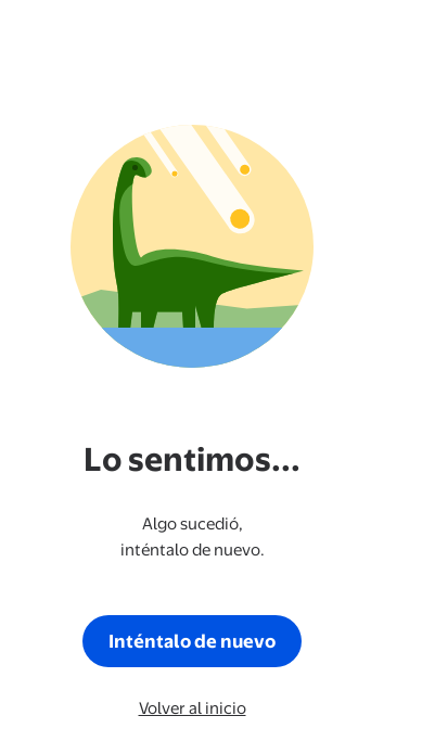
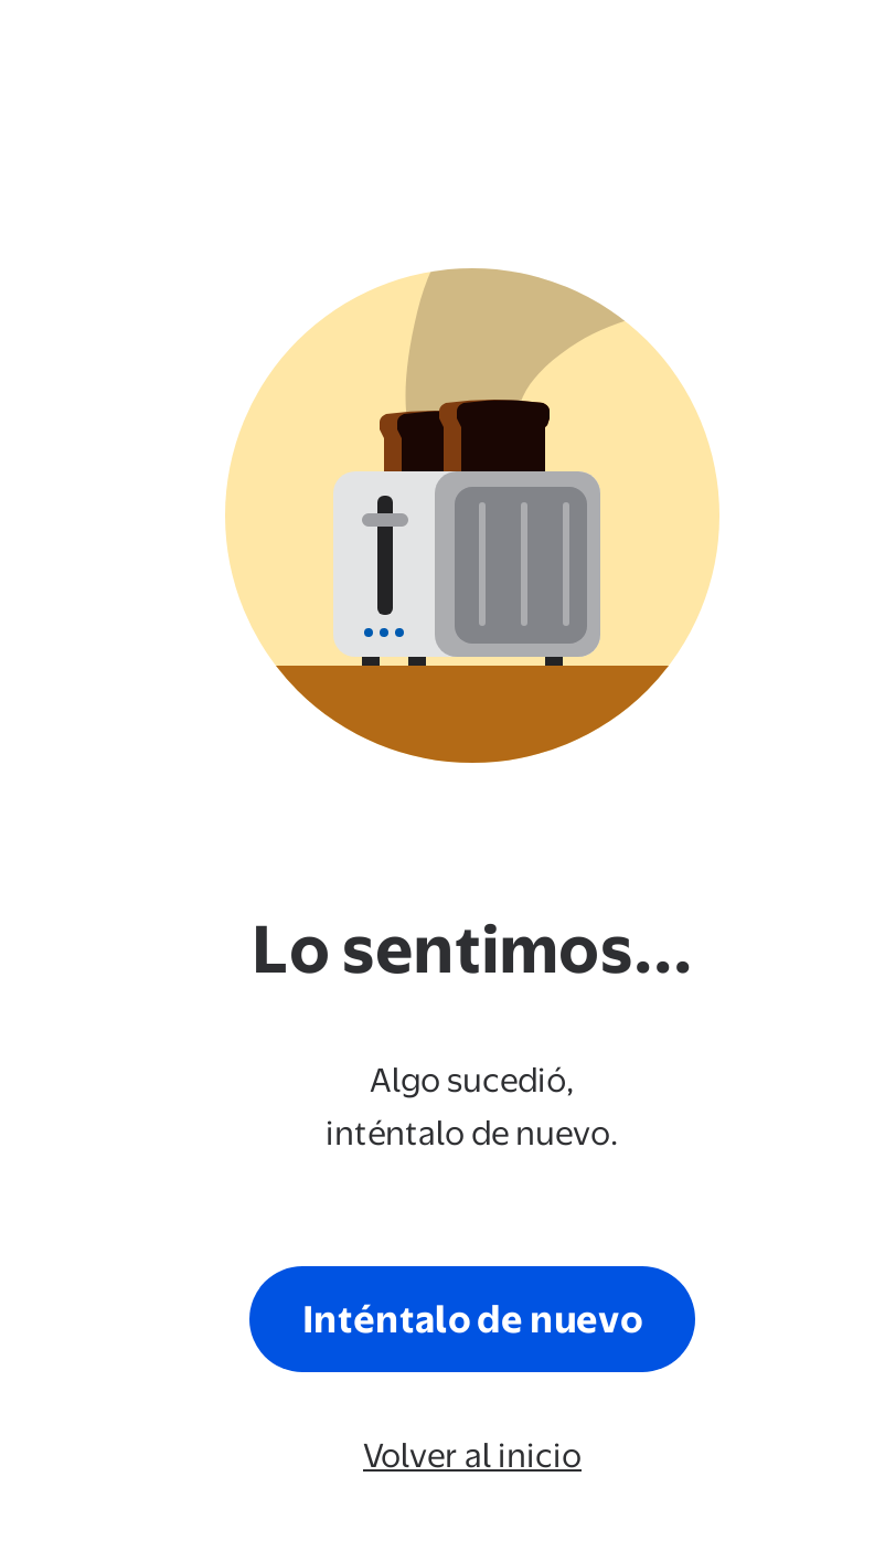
- [image]
+ [image]
